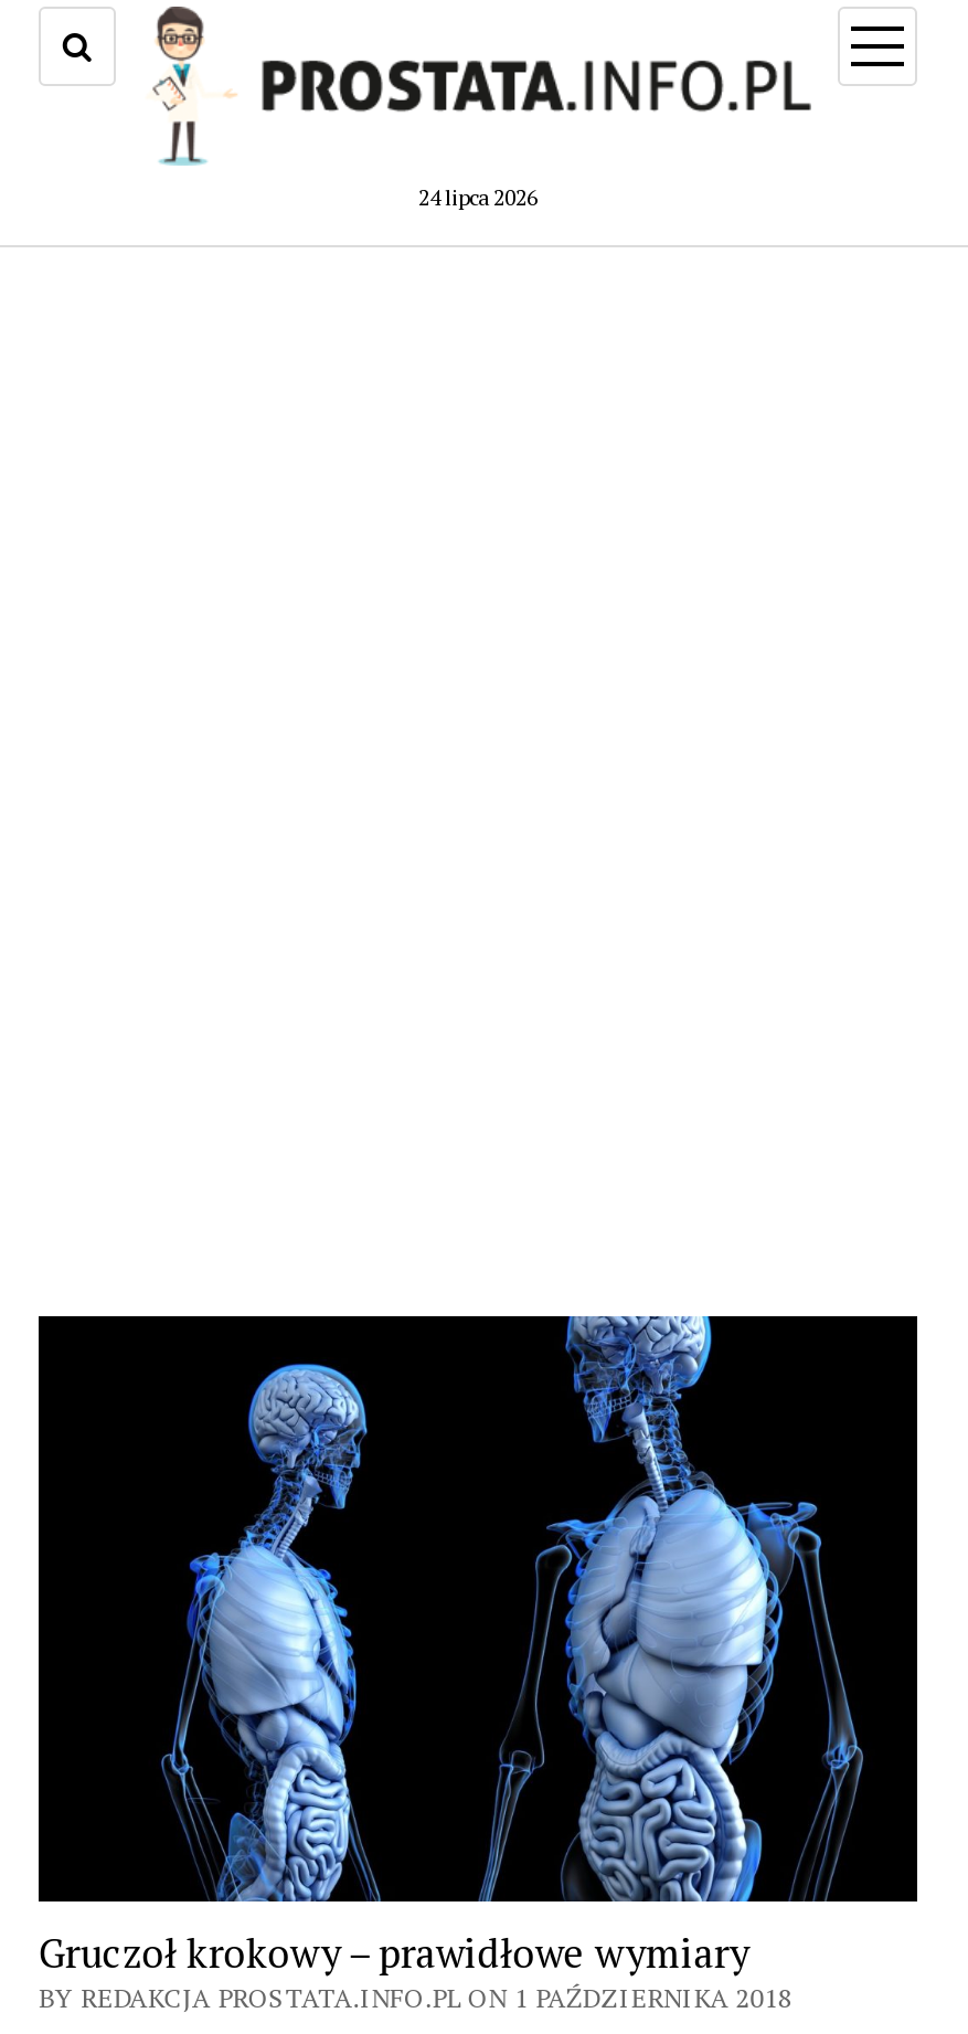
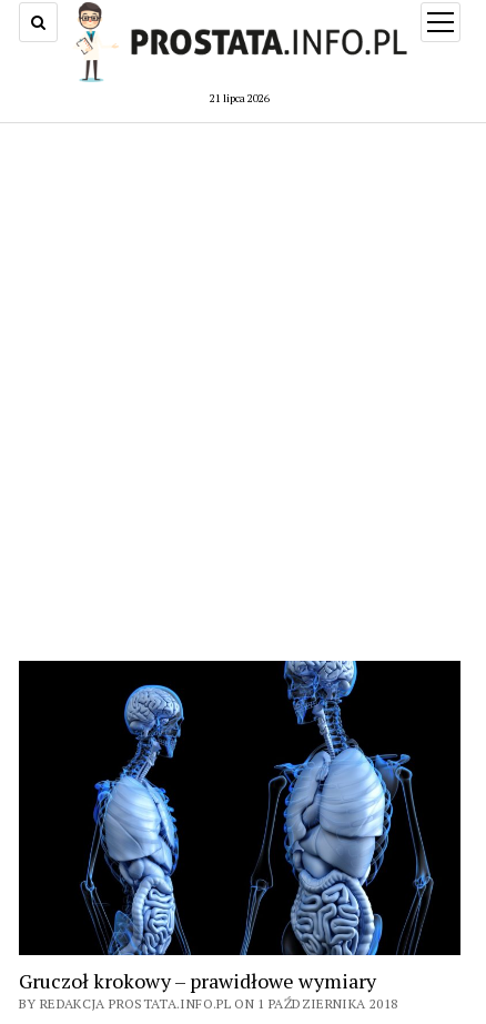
- 24 lipca 2026
+ 21 lipca 2026
